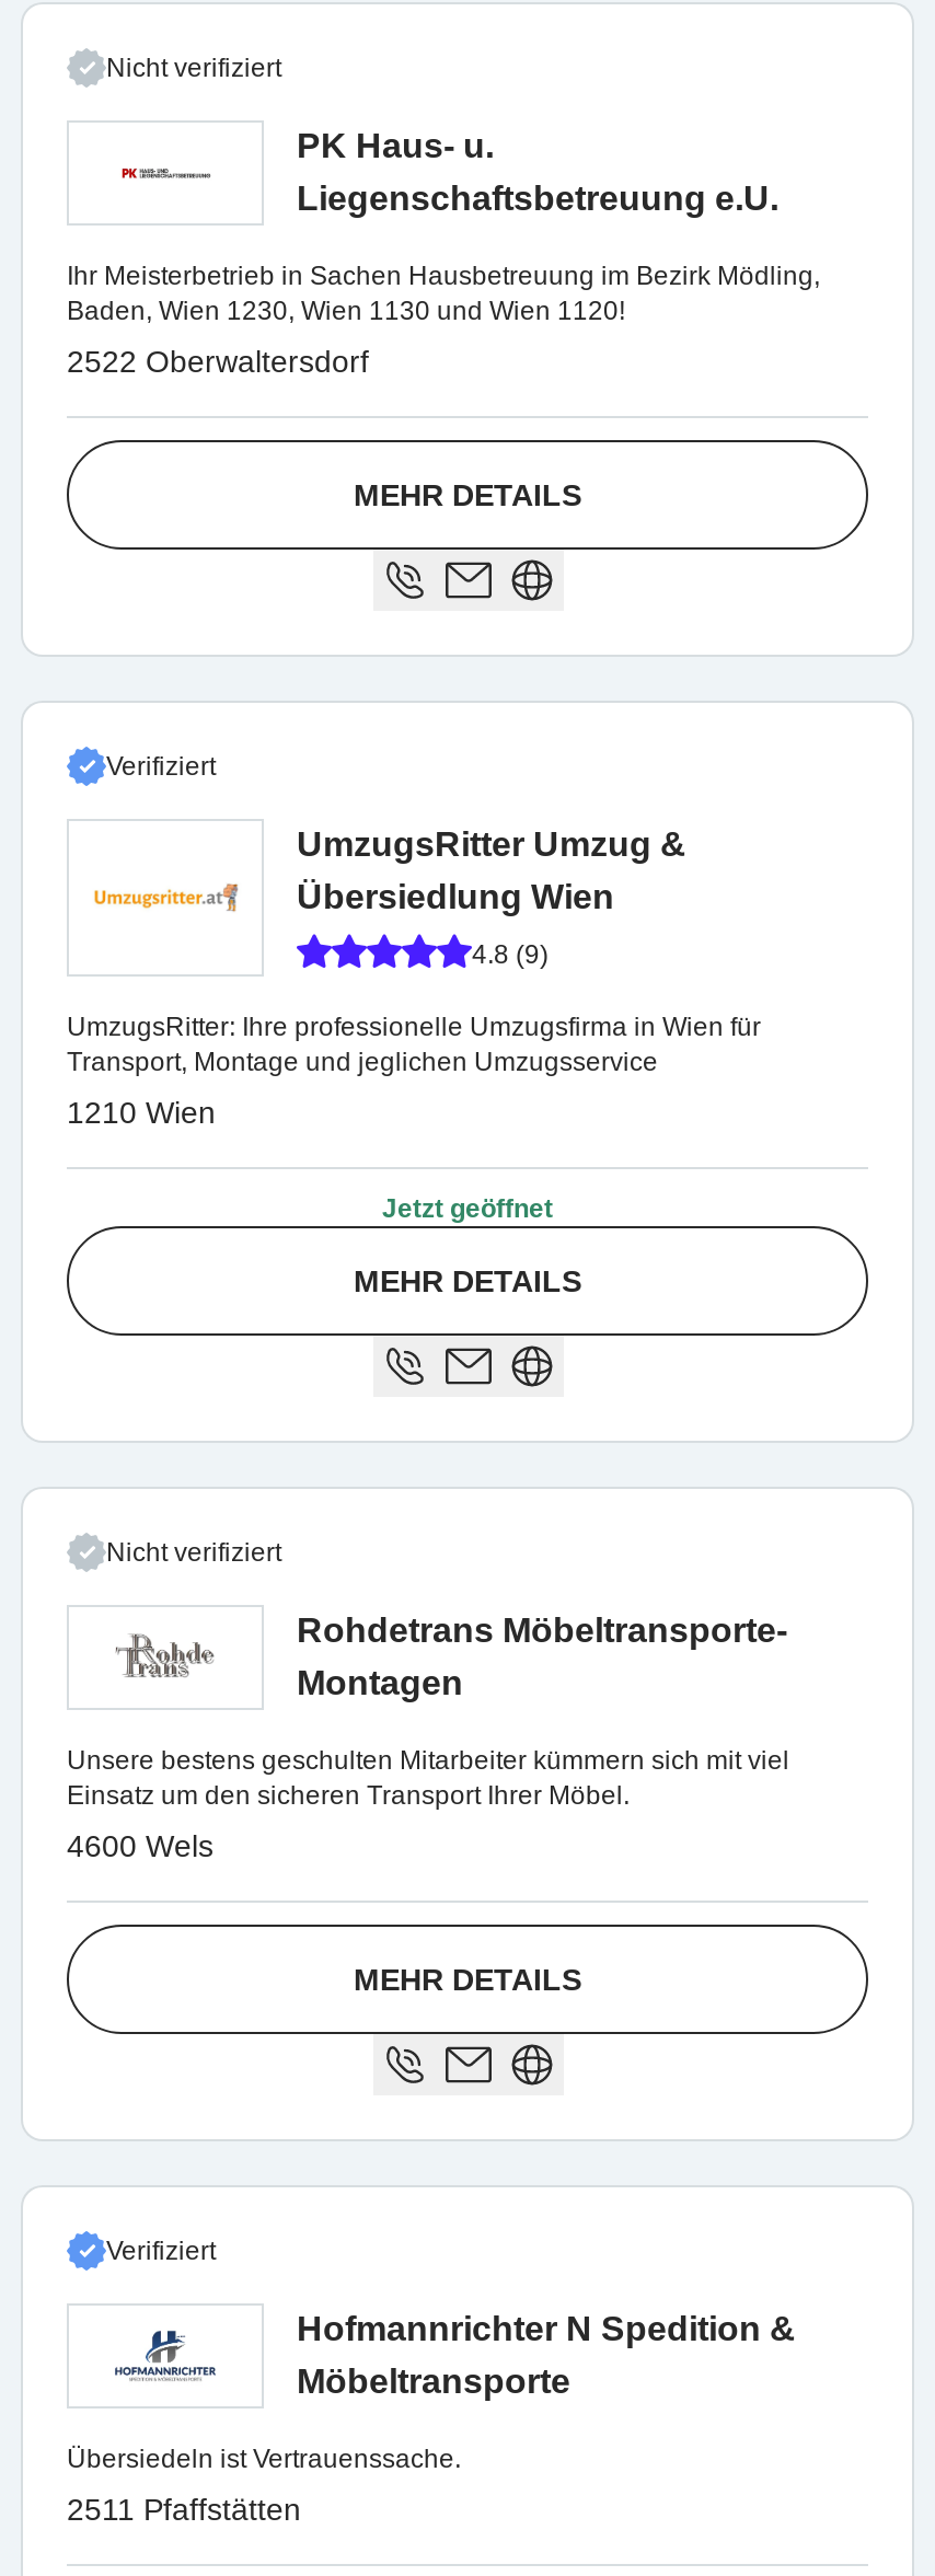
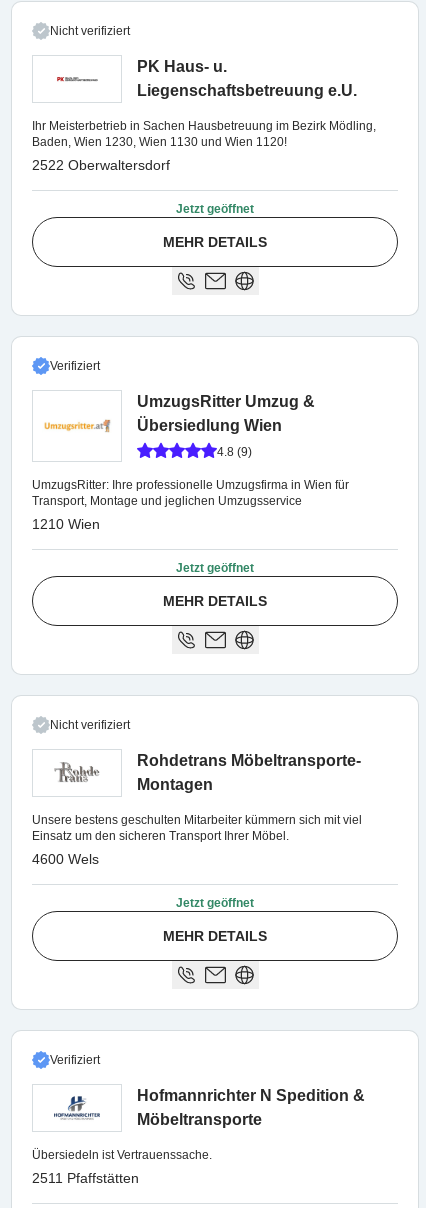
+ Jetzt geöffnet

+ Jetzt geöffnet
